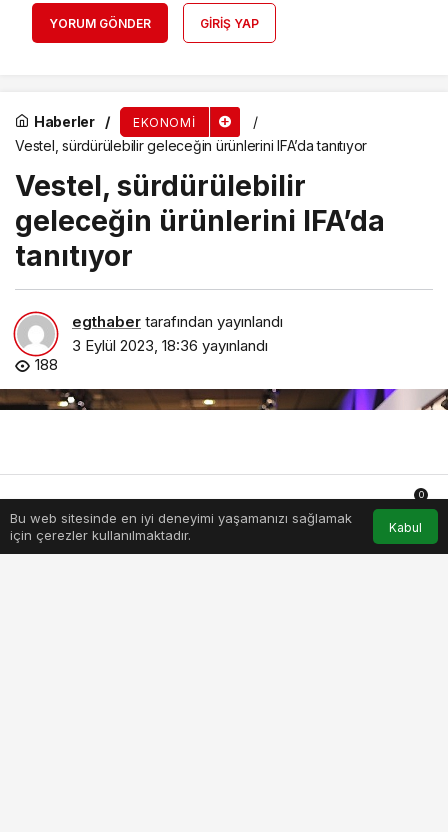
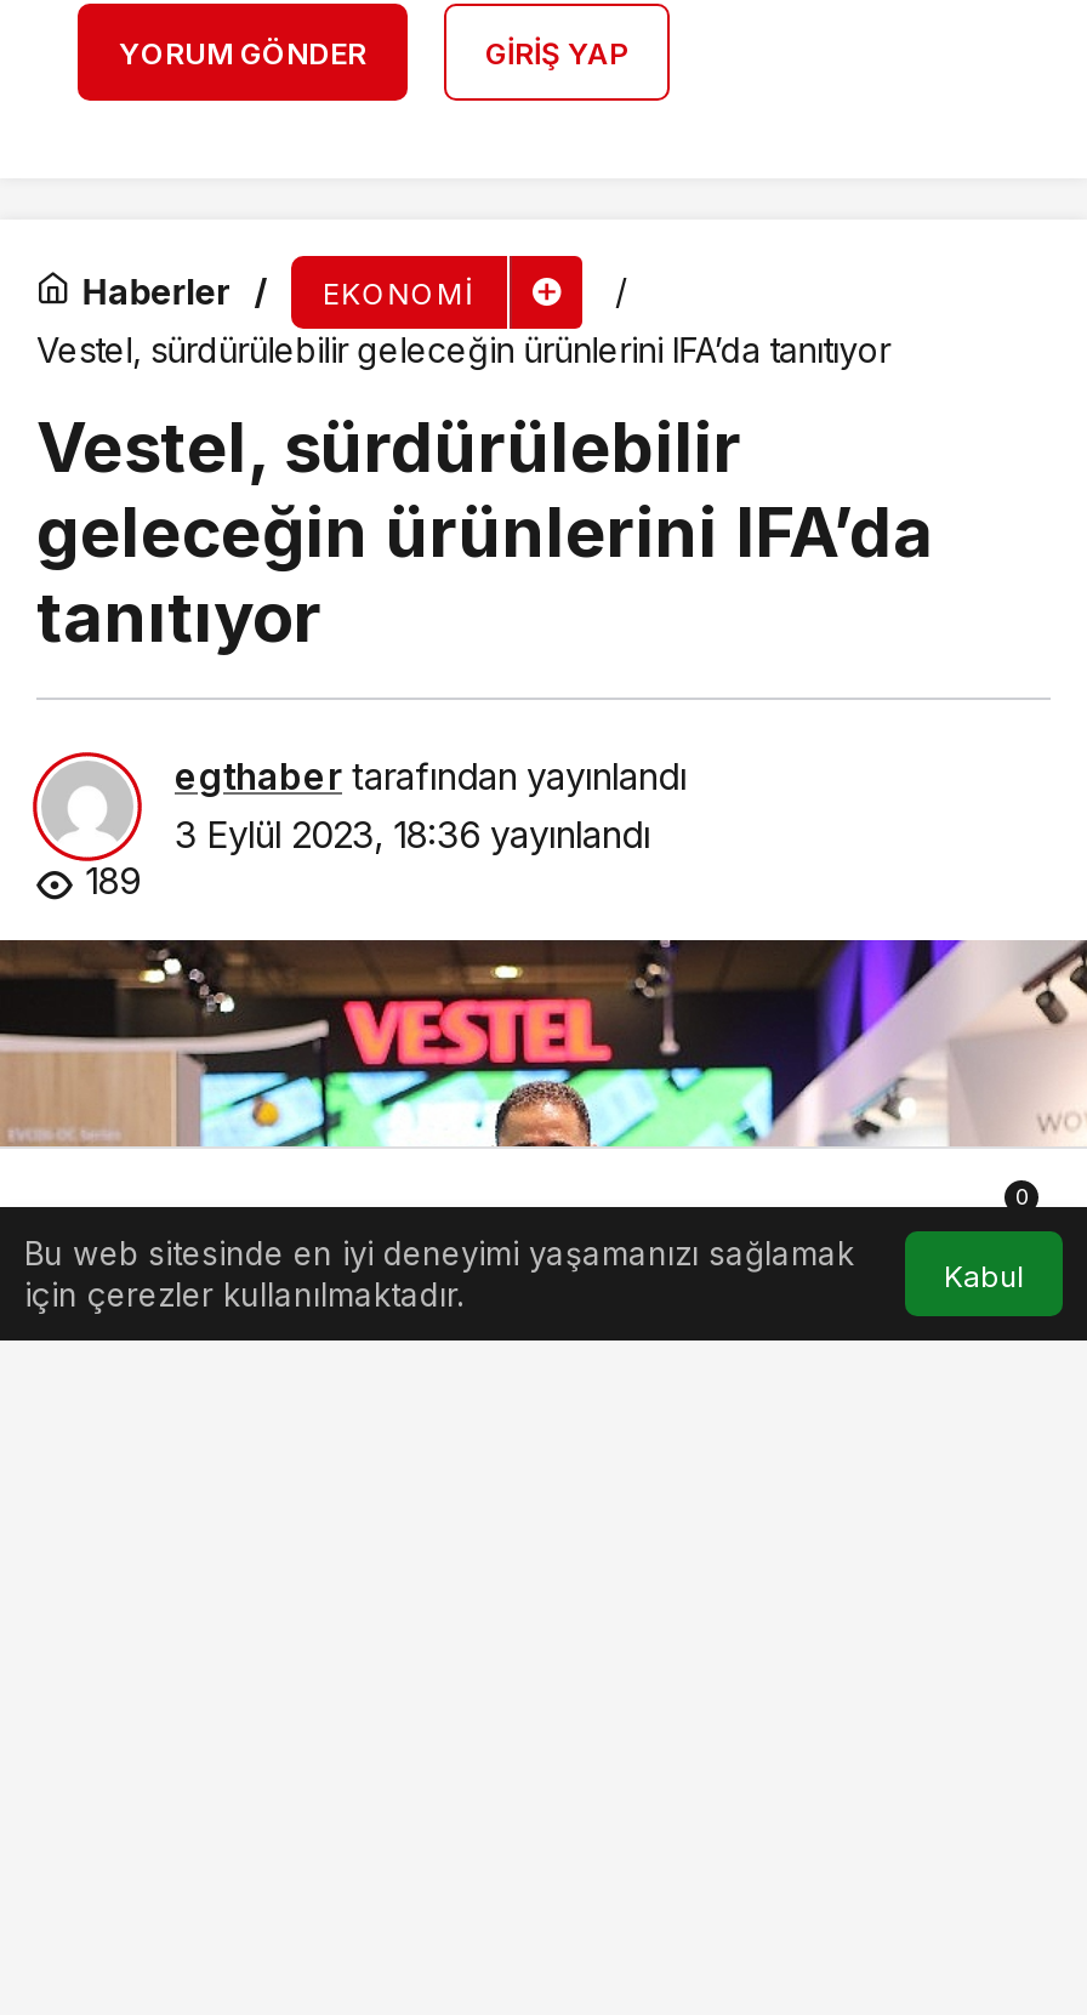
+ [image]

- 188
+ 189
